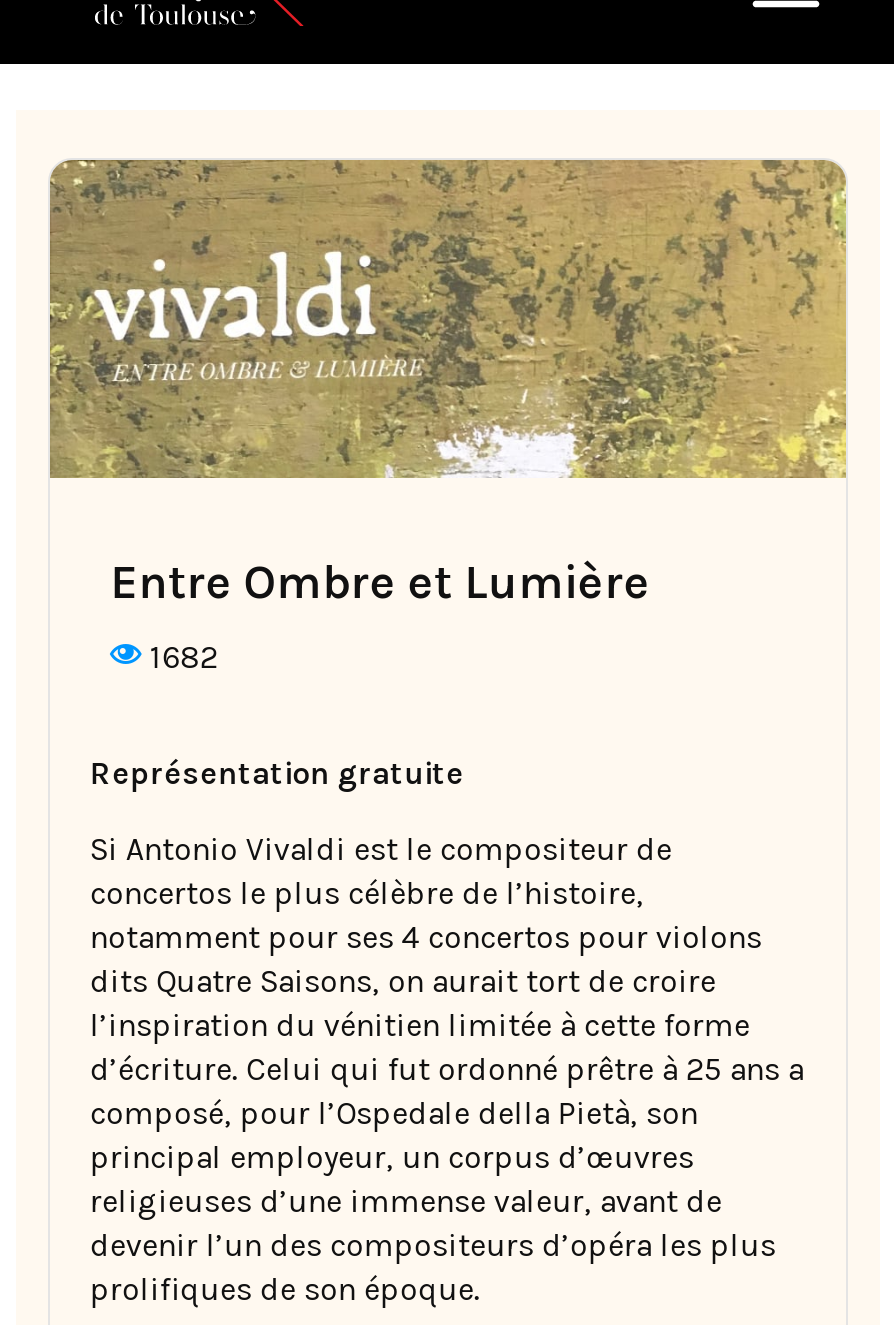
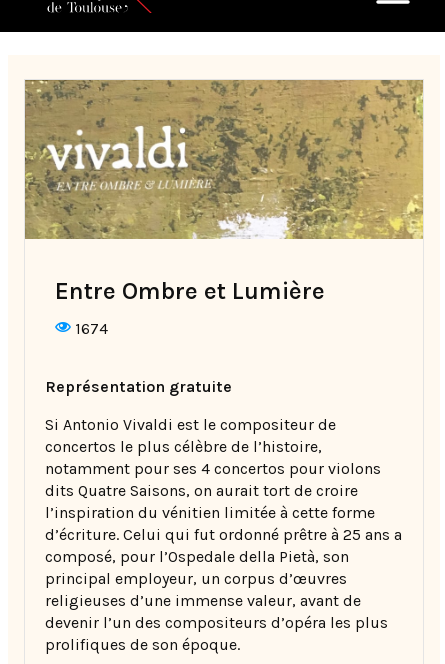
- 1682
+ 1674
